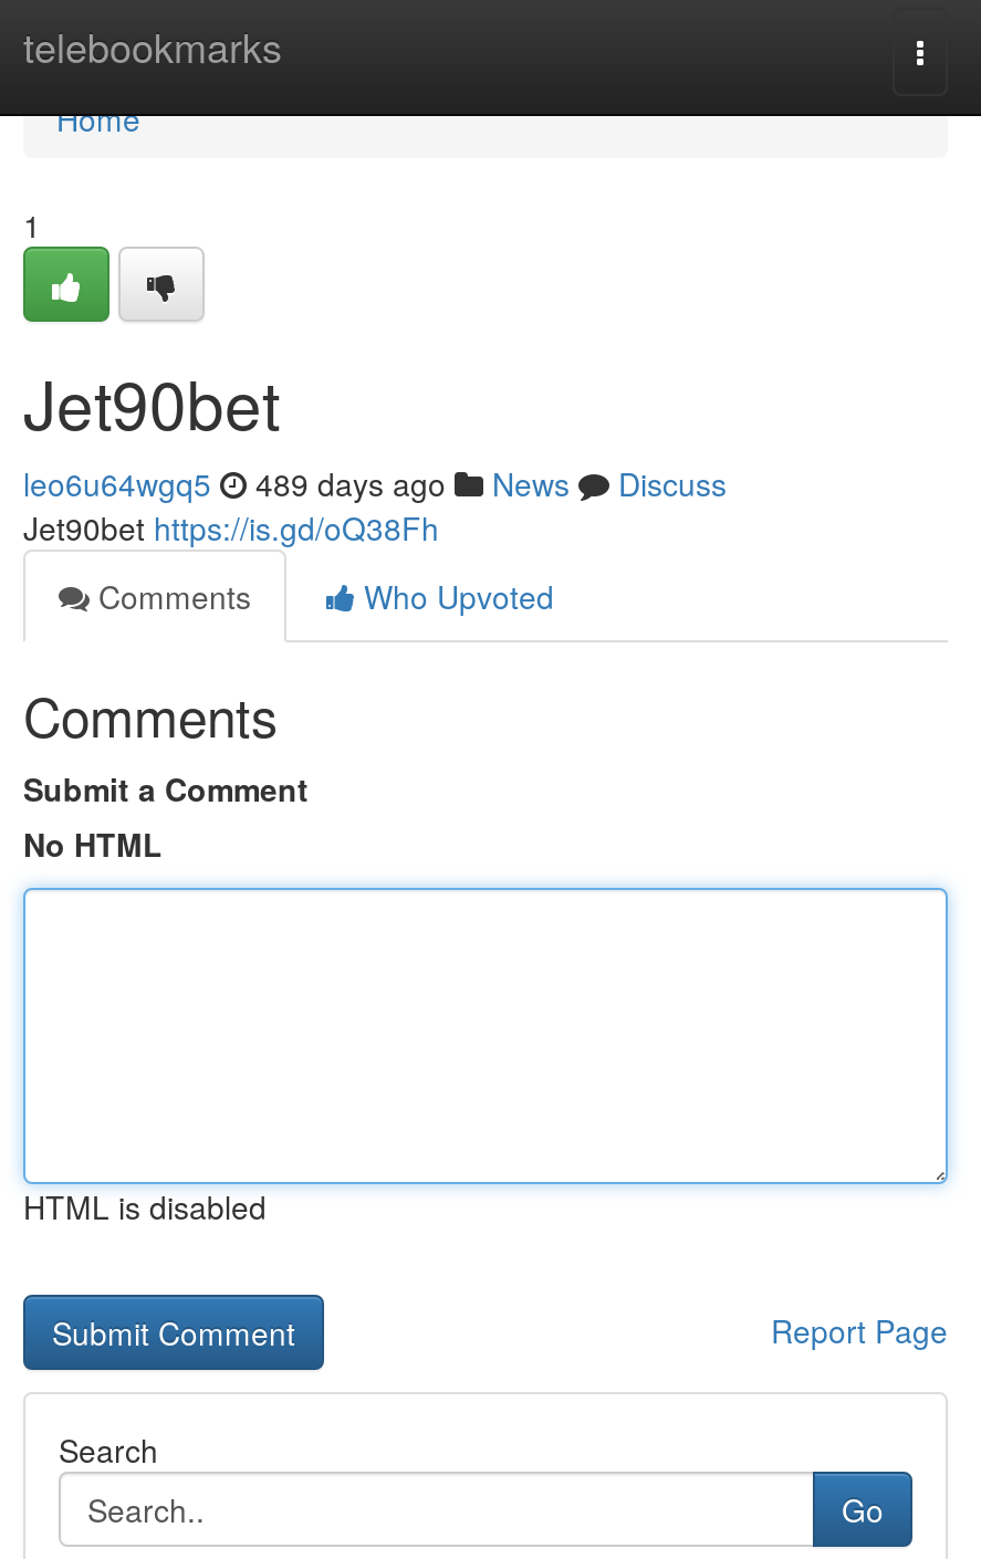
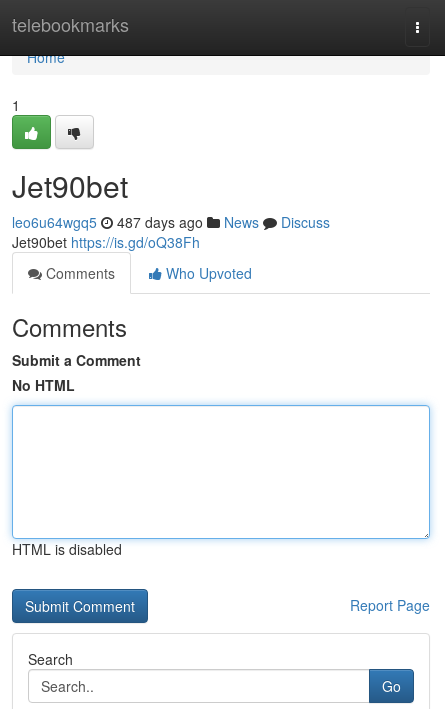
- leo6u64wgq5 489 days ago News Discuss
+ leo6u64wgq5 487 days ago News Discuss
